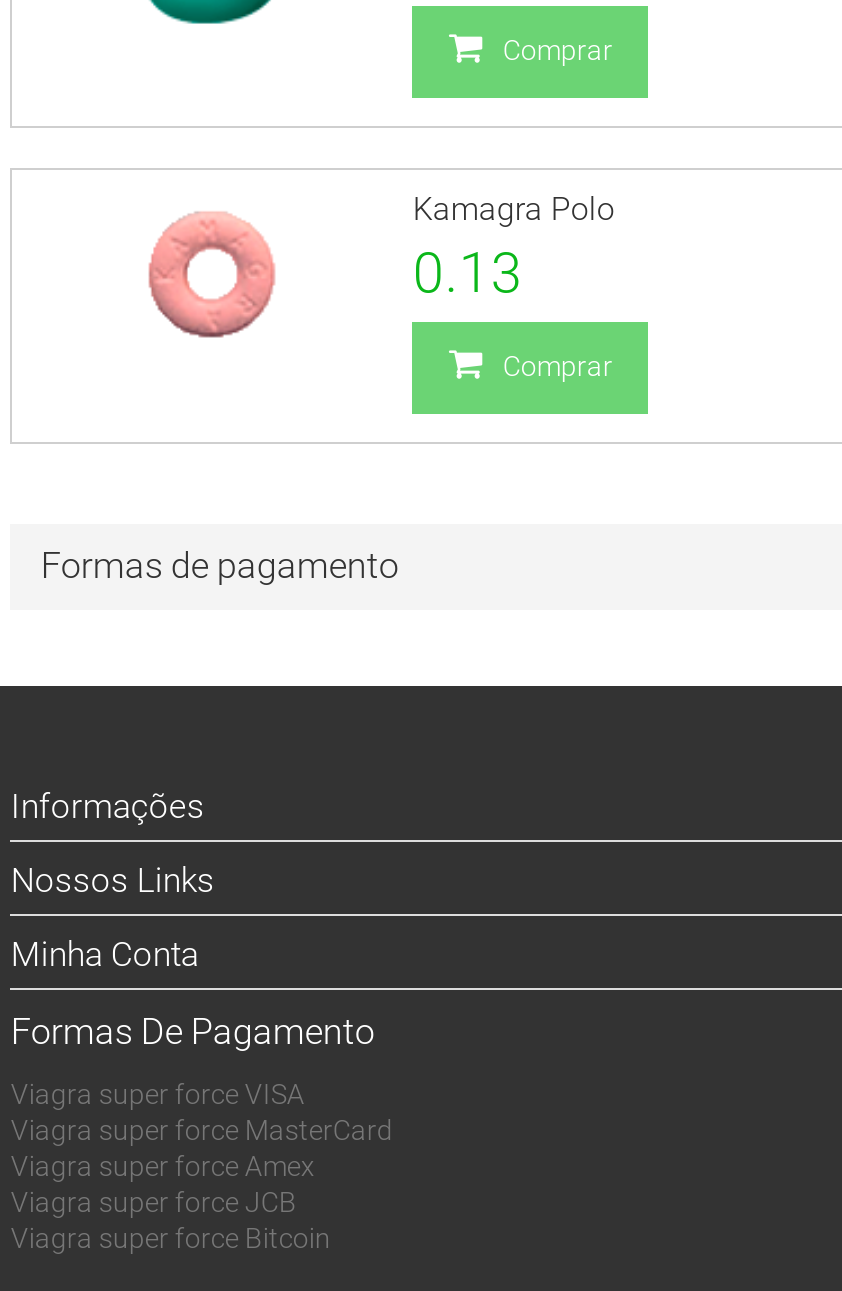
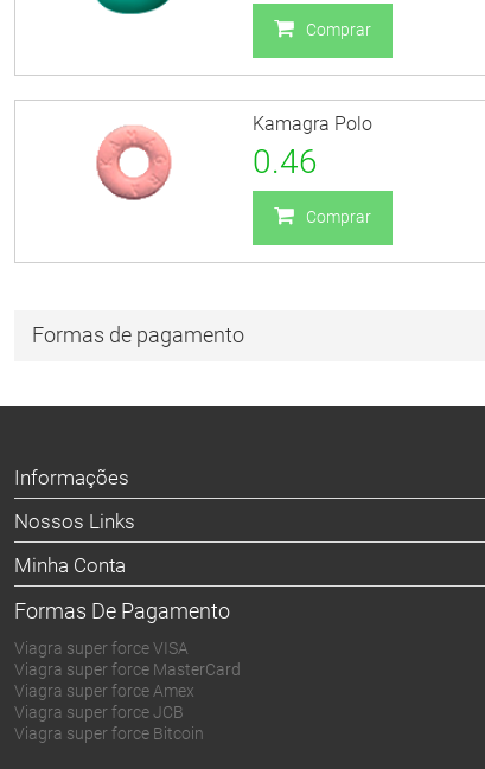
- 0.13
+ 0.46
